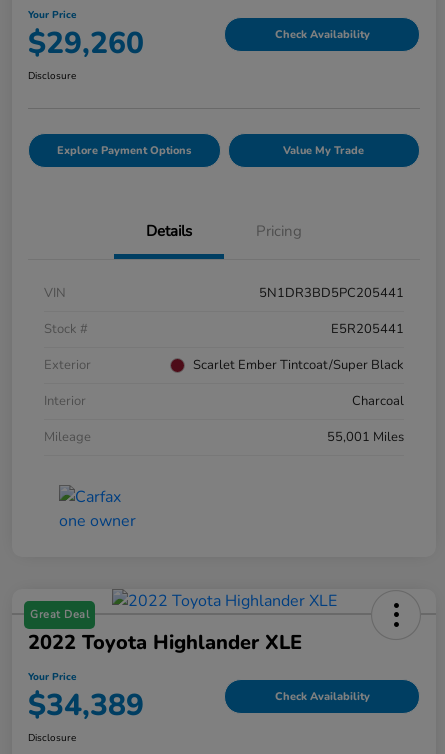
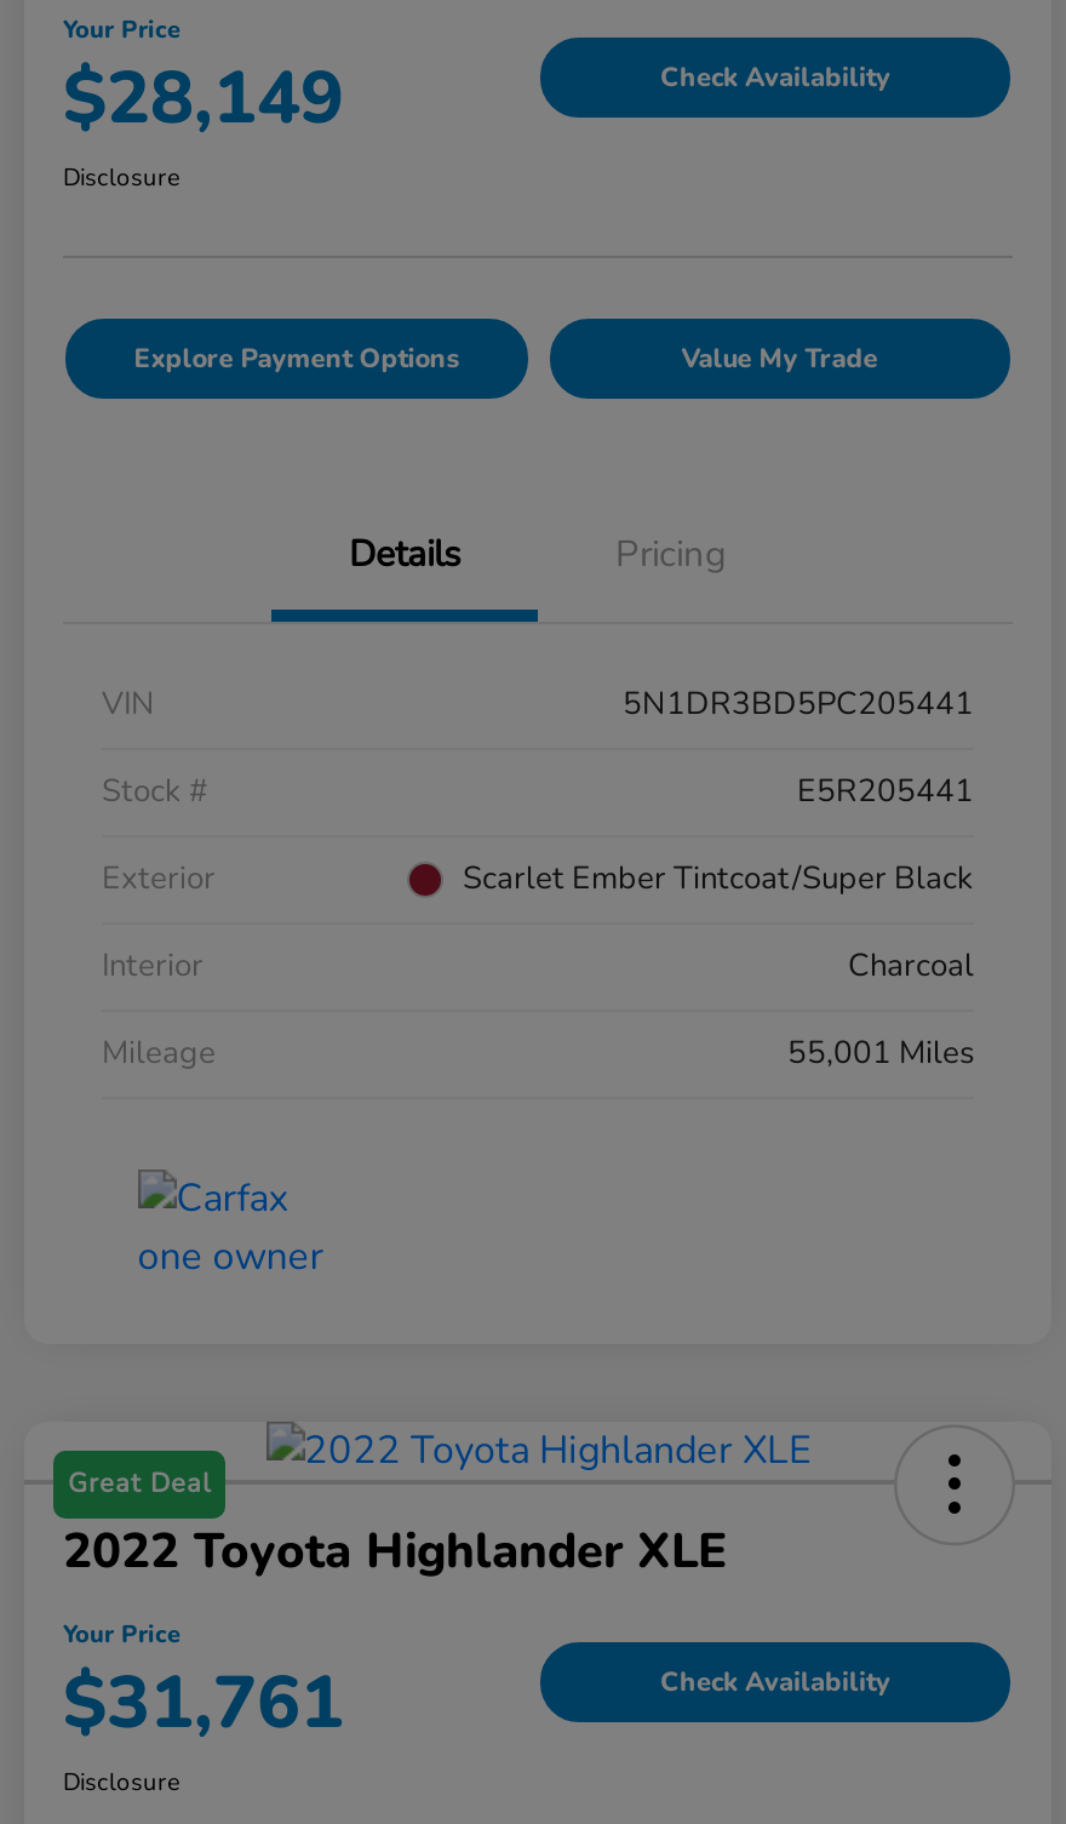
- $29,260
+ $28,149

- $34,389
+ $31,761
